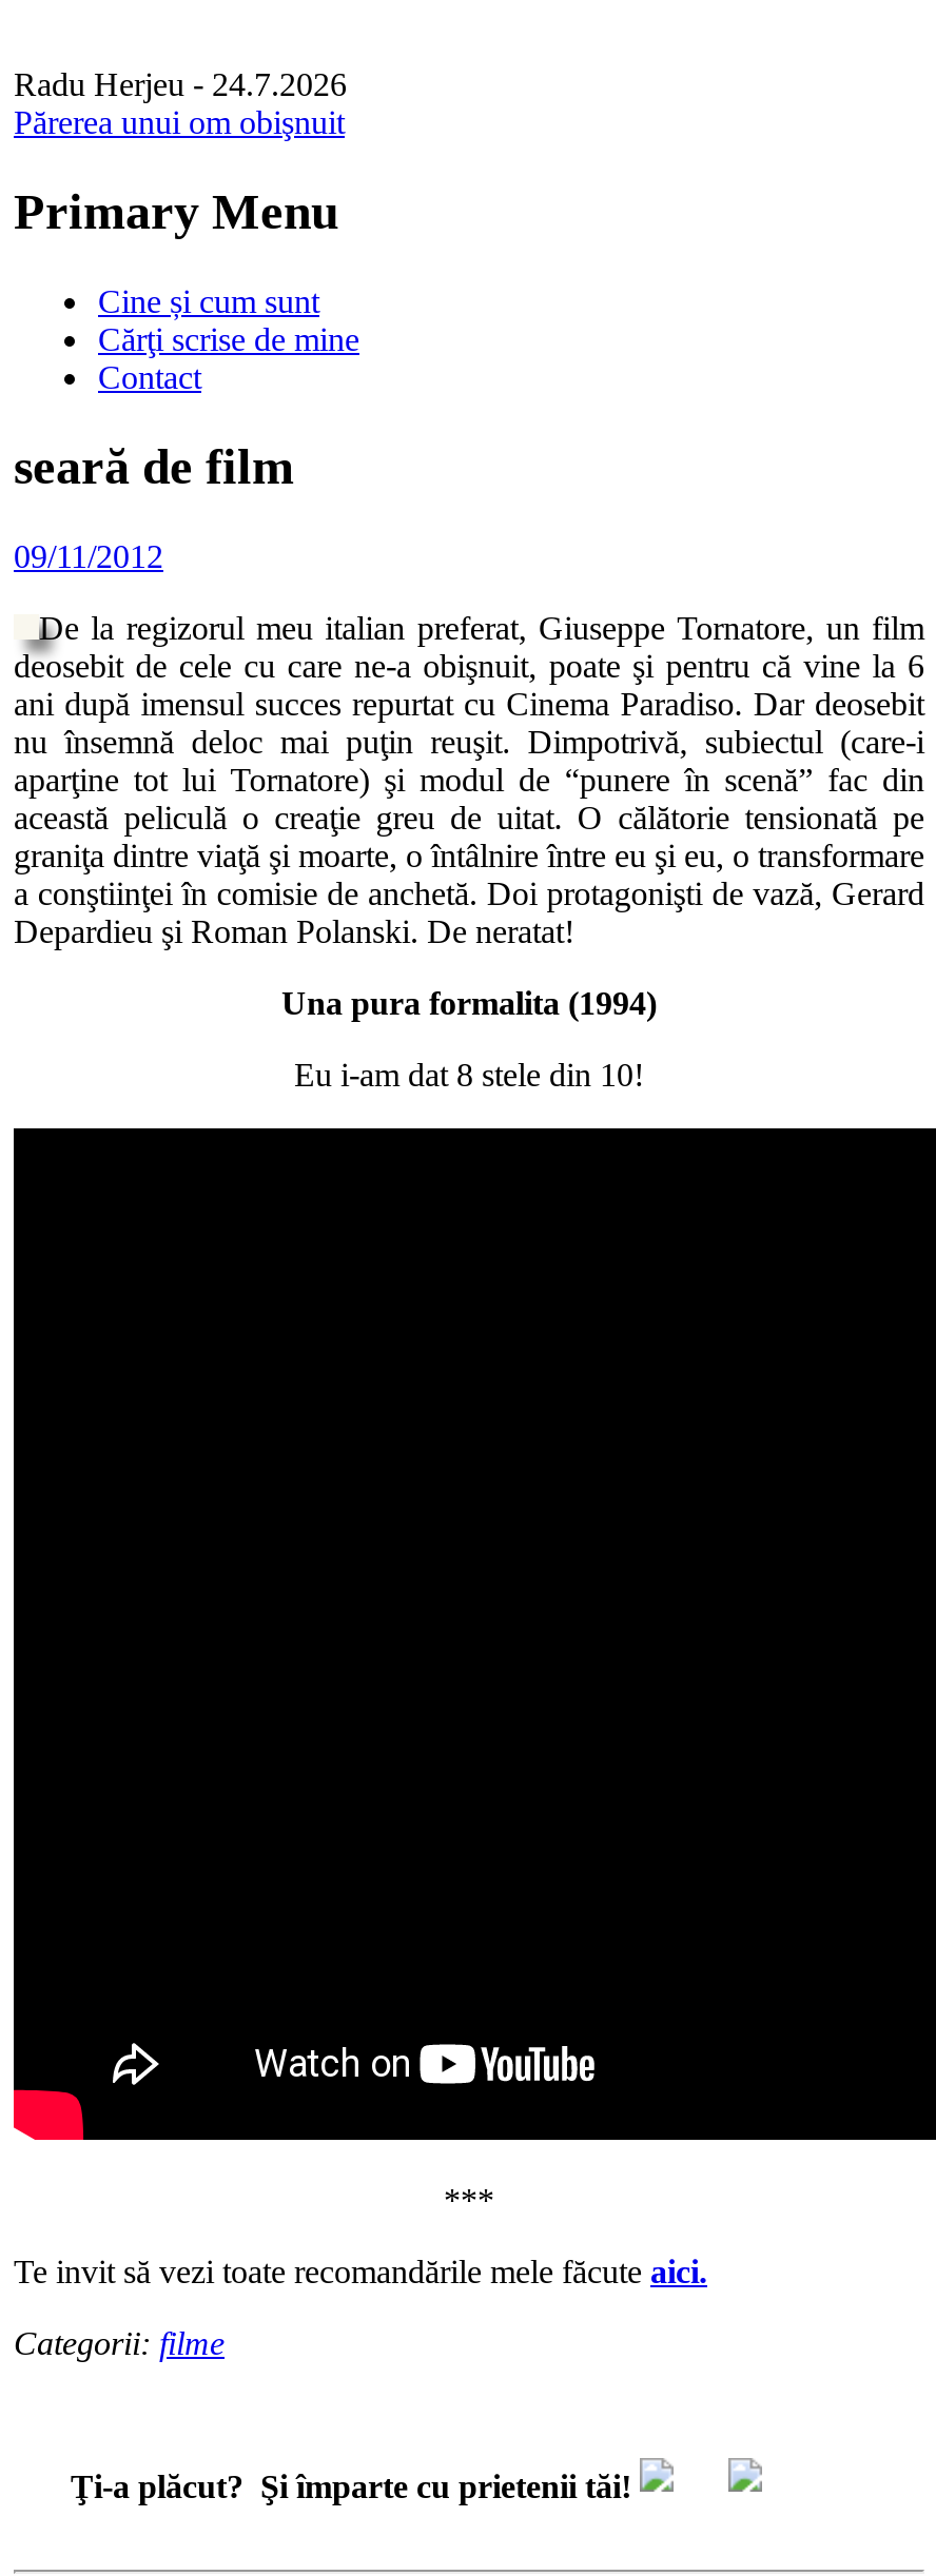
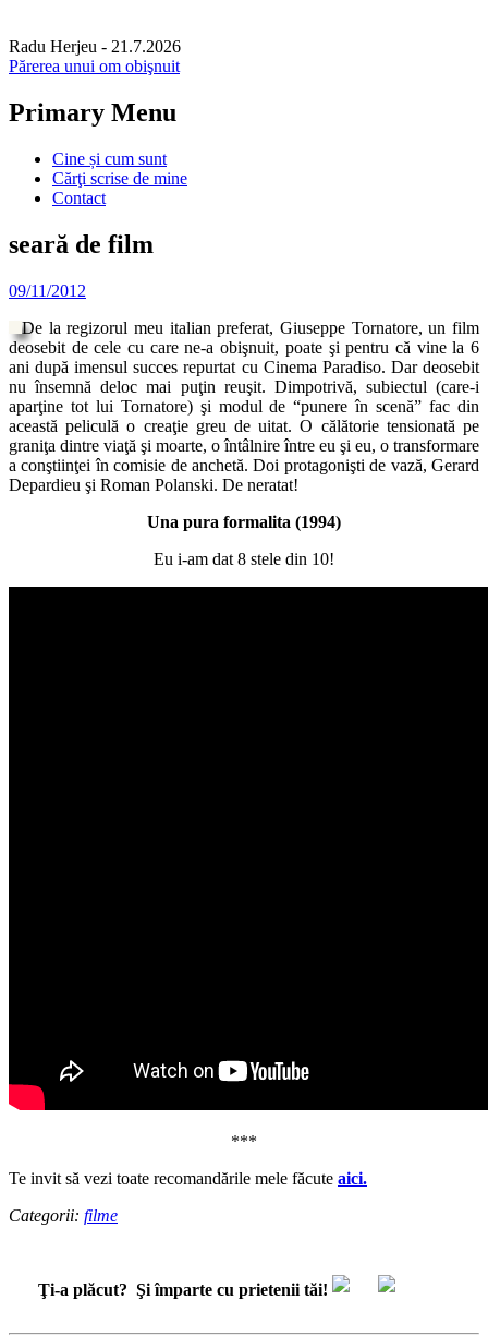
- Radu Herjeu - 24.7.2026
+ Radu Herjeu - 21.7.2026
